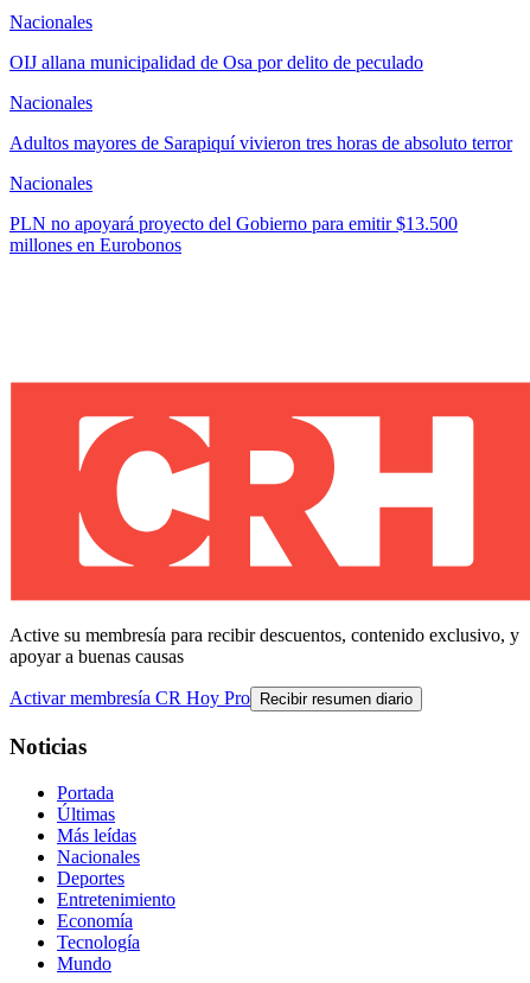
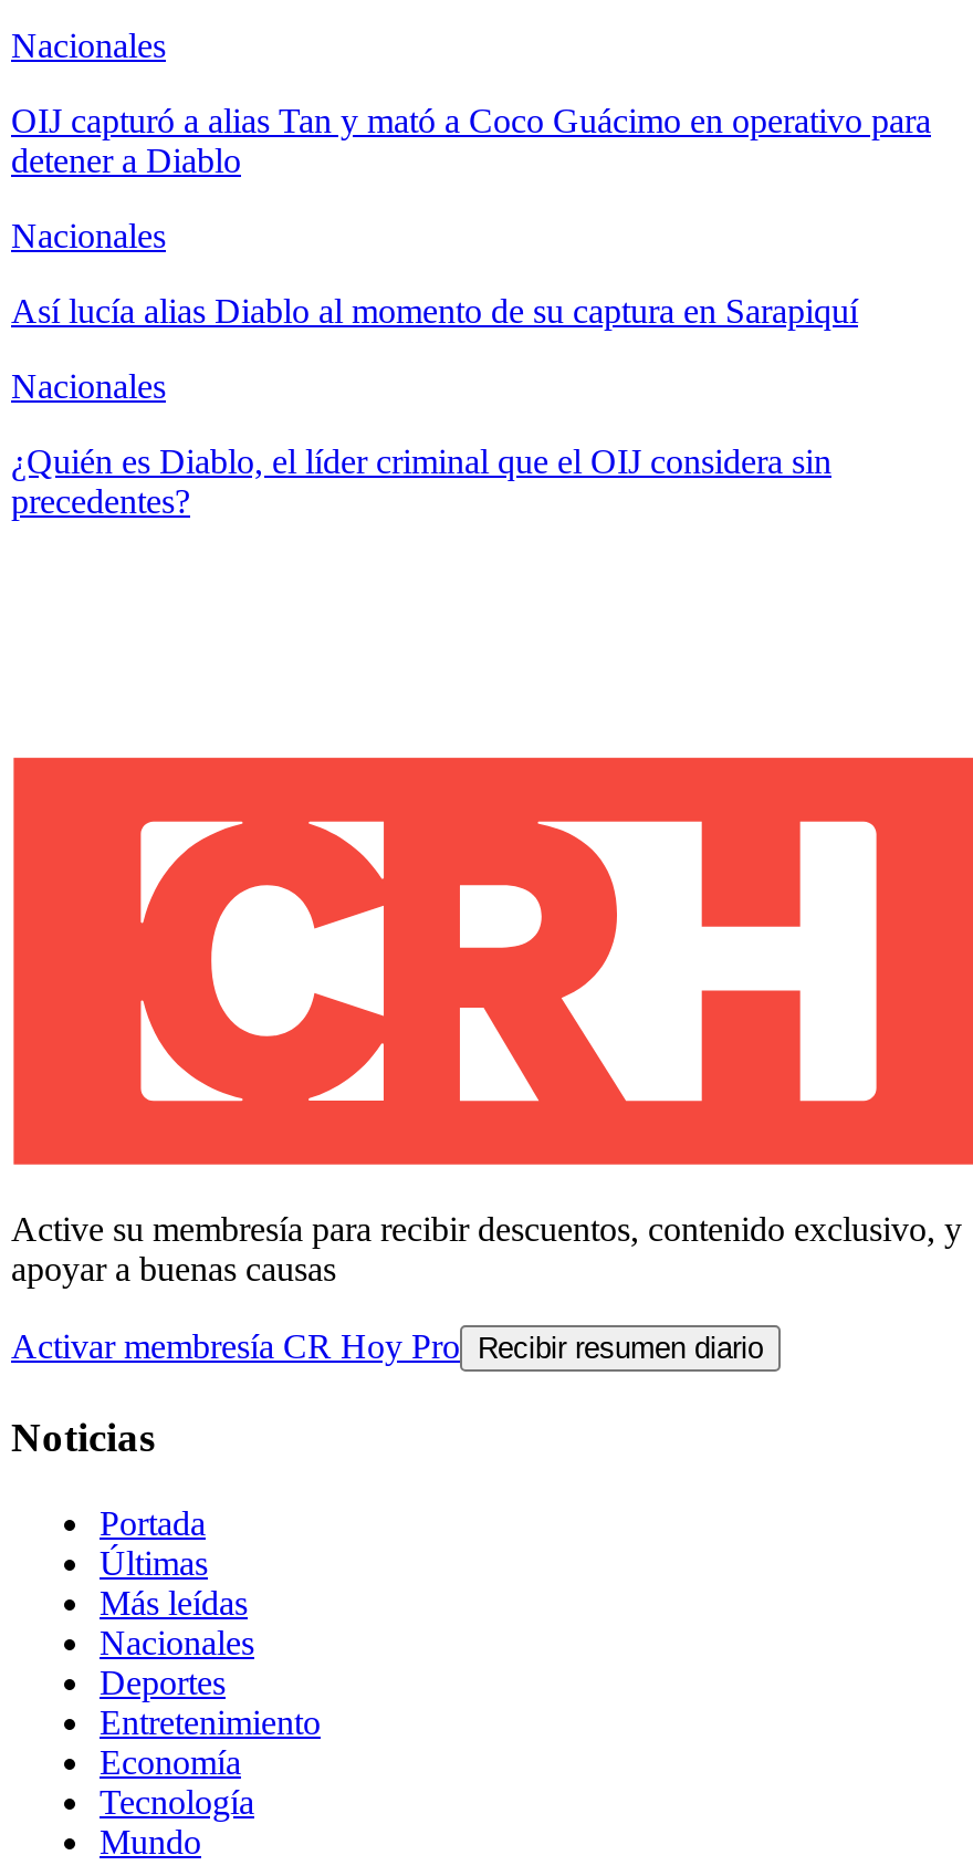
- OIJ allana municipalidad de Osa por delito de peculado
+ OIJ capturó a alias Tan y mató a Coco Guácimo en operativo para
+ detener a Diablo

- Adultos mayores de Sarapiquí vivieron tres horas de absoluto terror
+ Así lucía alias Diablo al momento de su captura en Sarapiquí

- PLN no apoyará proyecto del Gobierno para emitir $13.500
- millones en Eurobonos
+ ¿Quién es Diablo, el líder criminal que el OIJ considera sin
+ precedentes?
